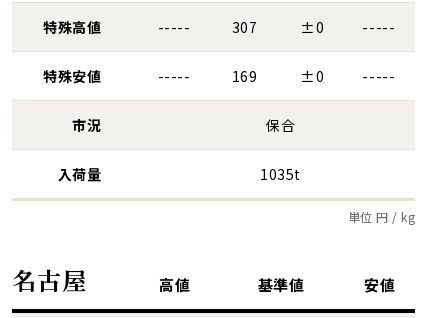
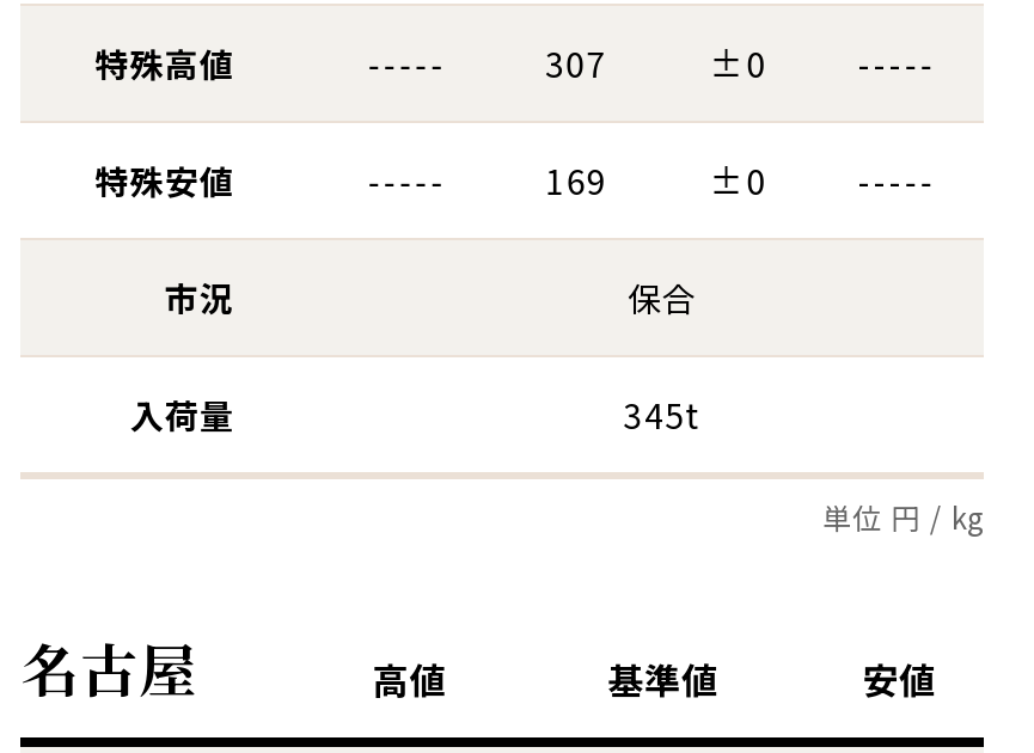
- 1035t
+ 345t
